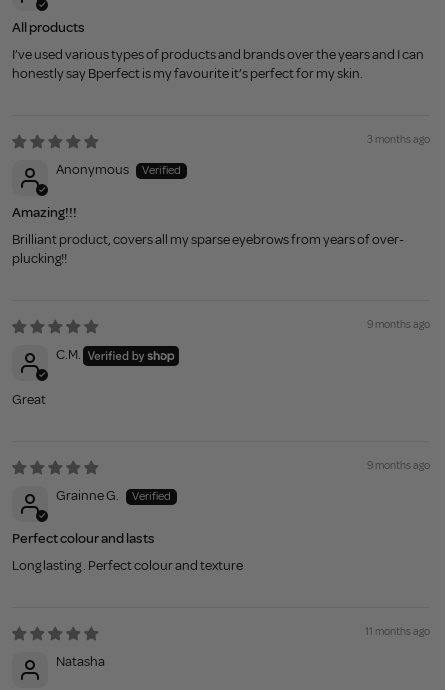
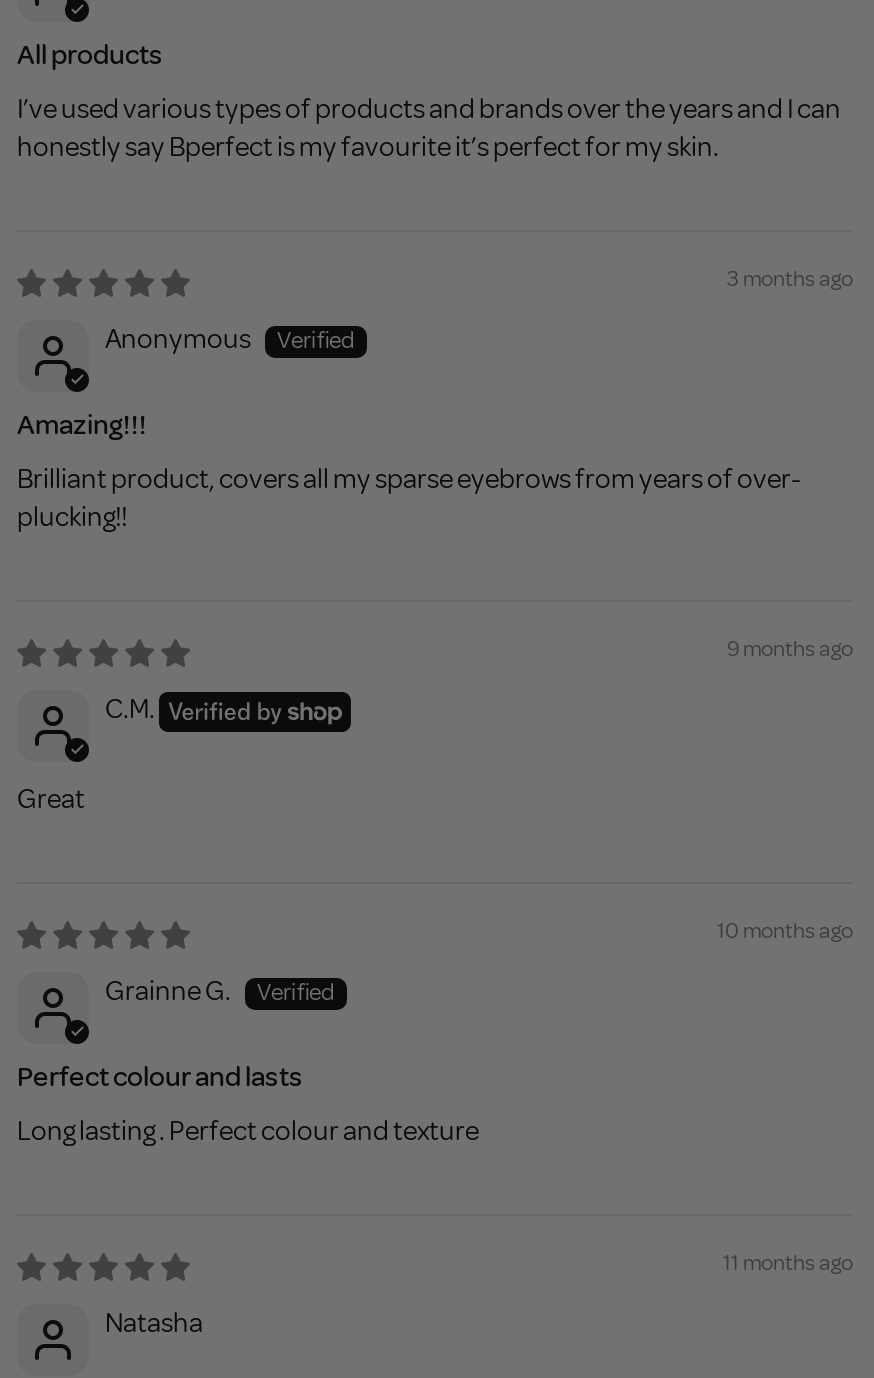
- 9 months ago
+ 10 months ago
